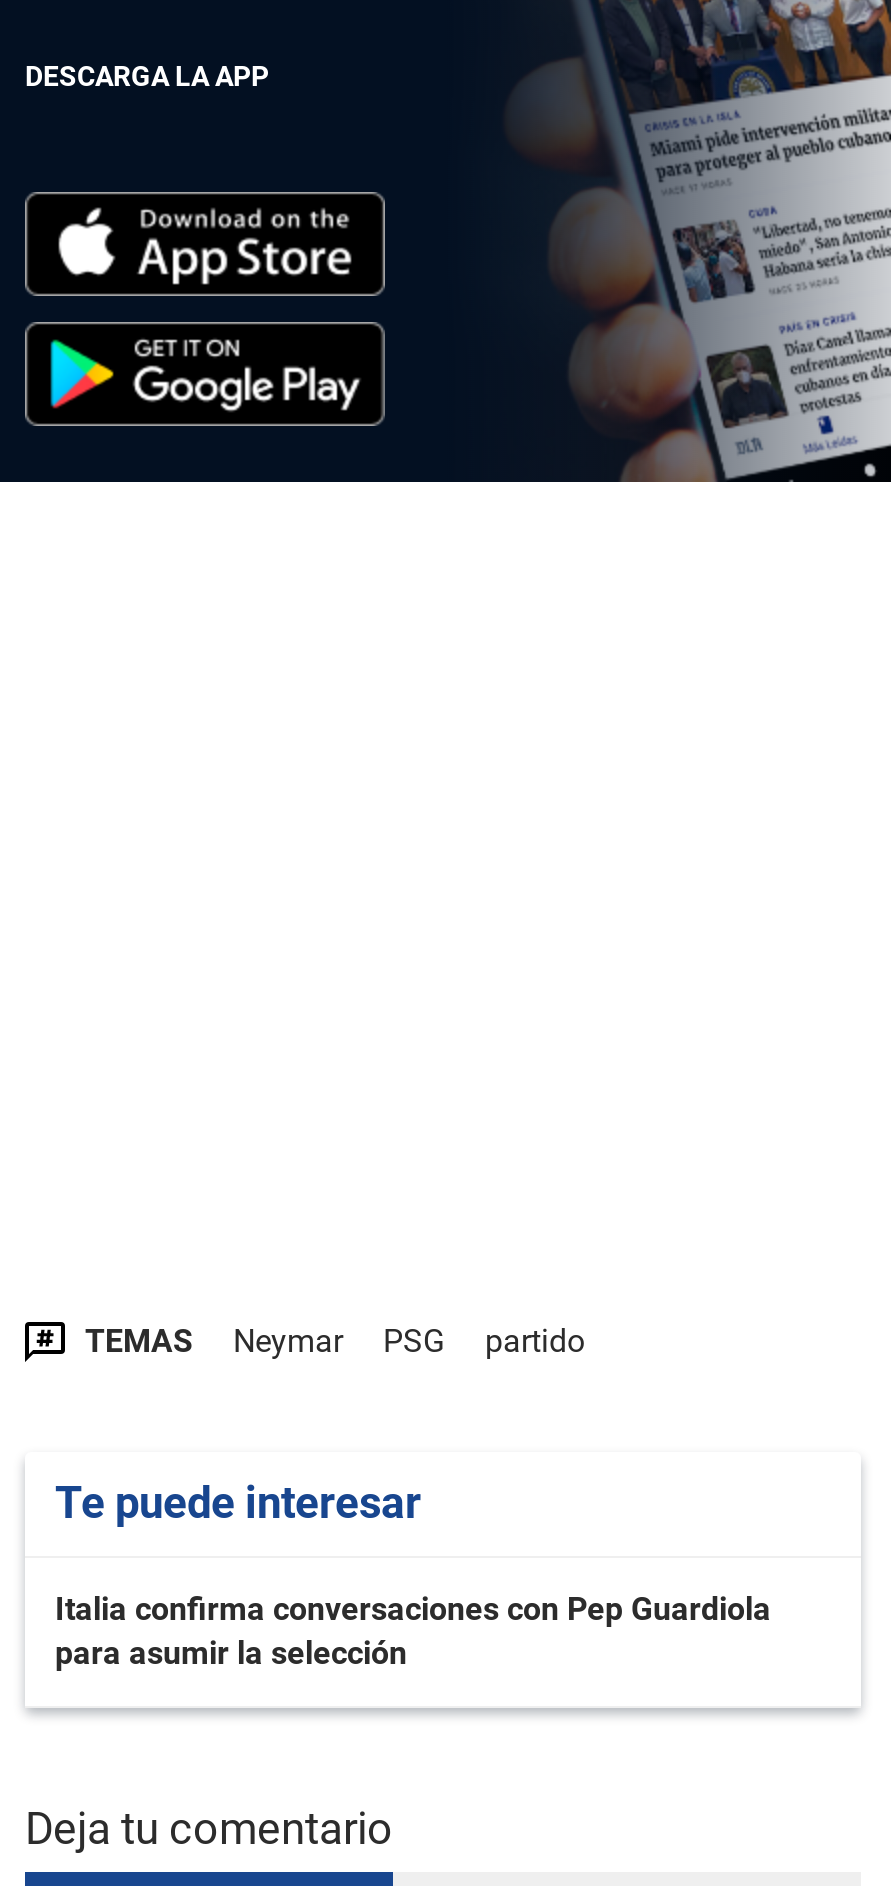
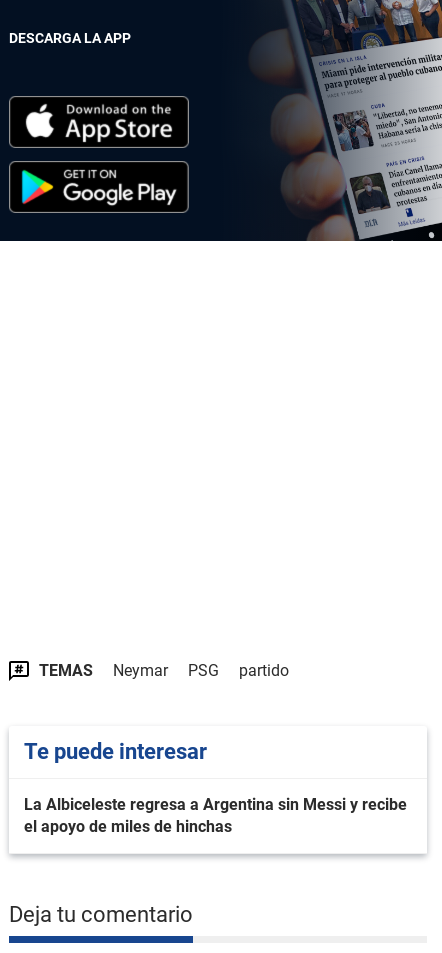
- Italia confirma conversaciones con Pep Guardiola
- para asumir la selección
+ La Albiceleste regresa a Argentina sin Messi y recibe
+ el apoyo de miles de hinchas
